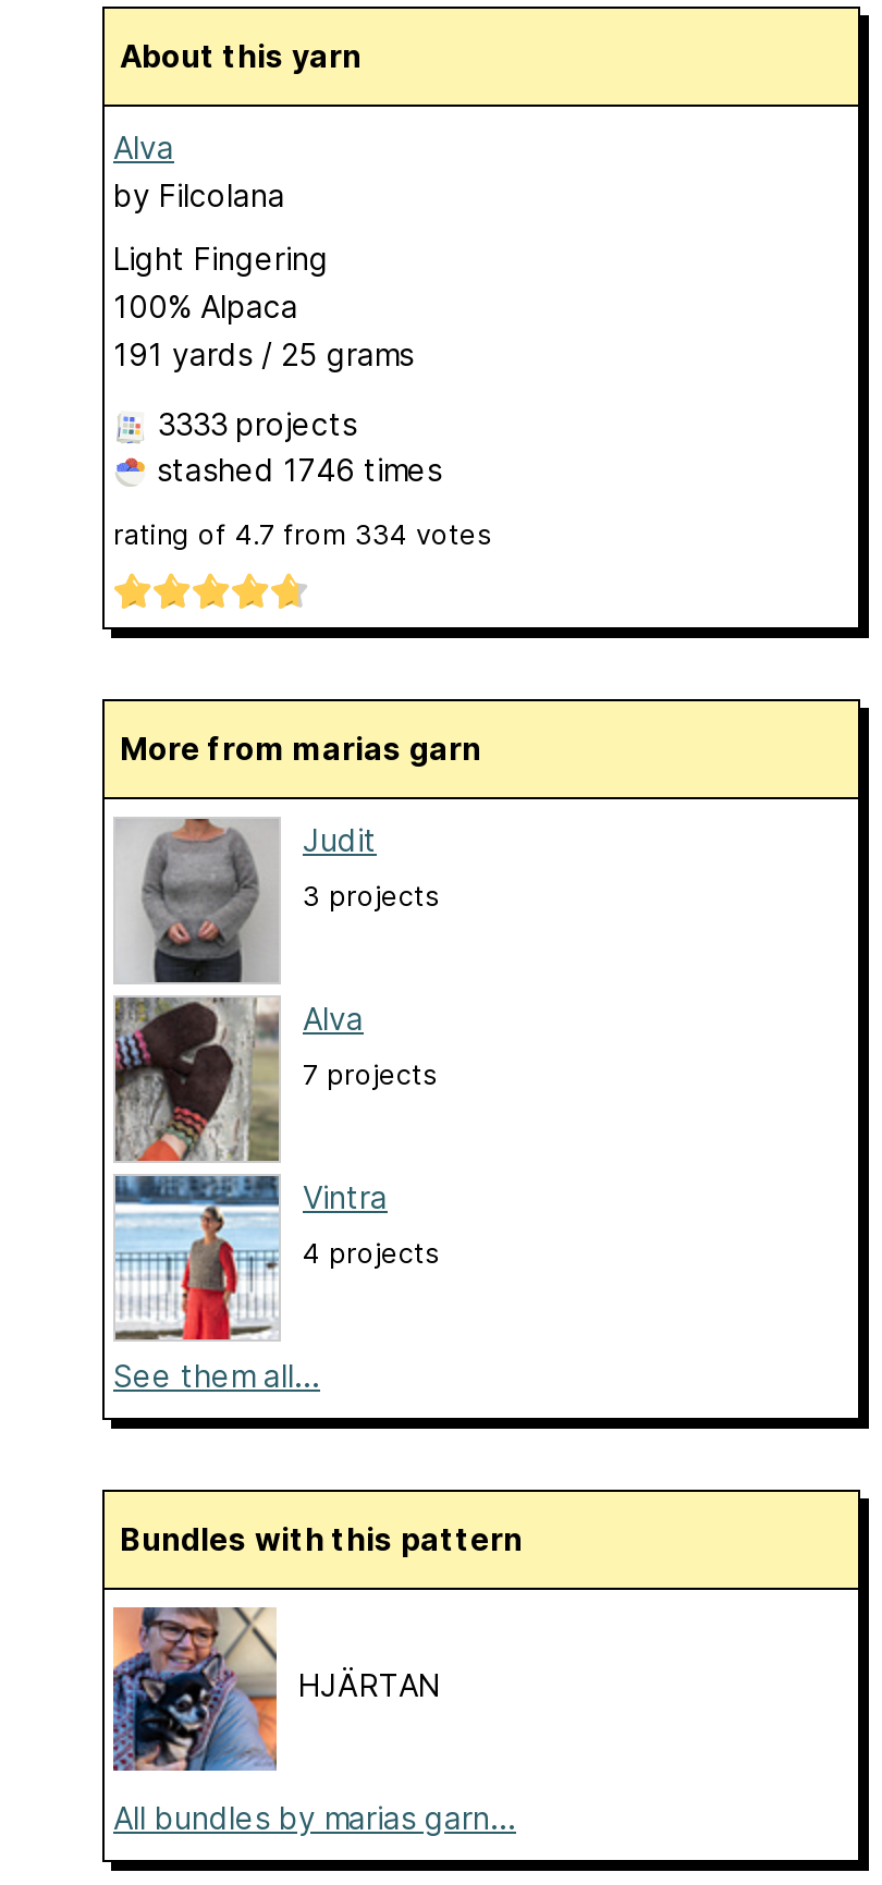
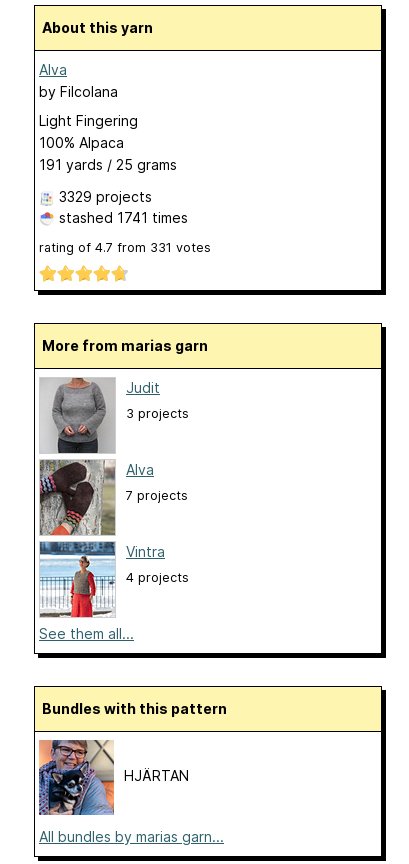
- 3333 projects
+ 3329 projects

- stashed 1746 times
+ stashed 1741 times

- rating of 4.7 from 334 votes
+ rating of 4.7 from 331 votes
